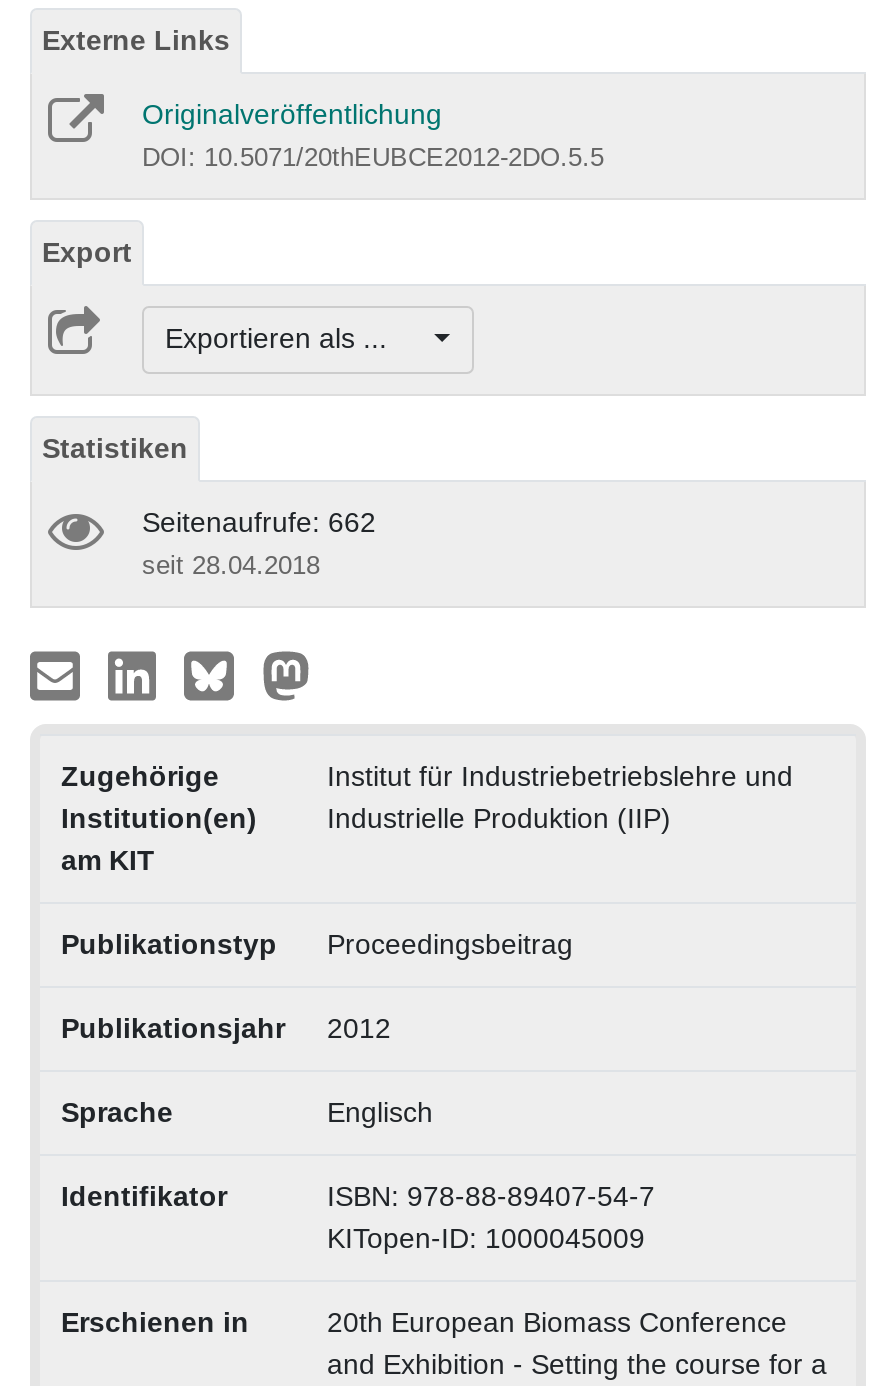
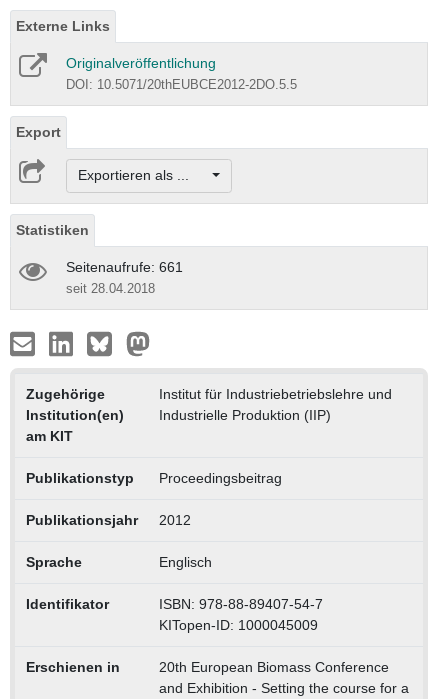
- Seitenaufrufe: 662
+ Seitenaufrufe: 661
